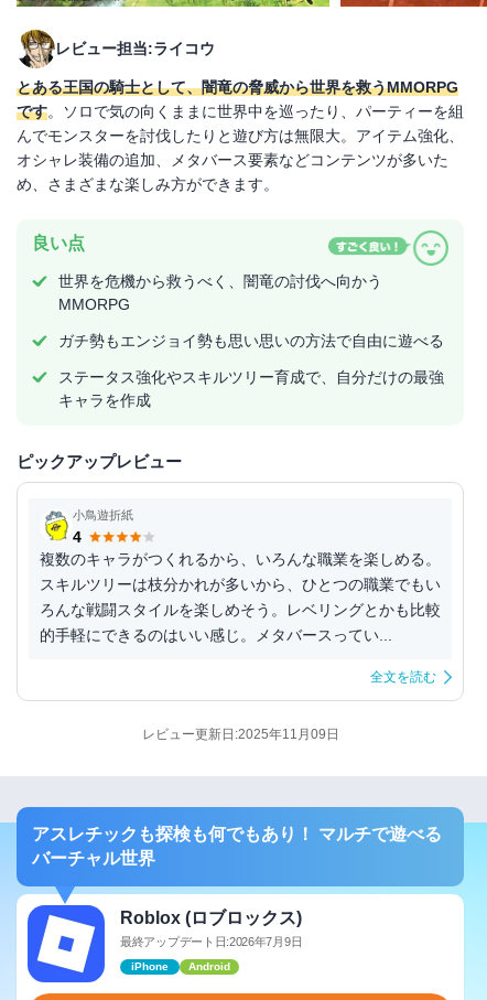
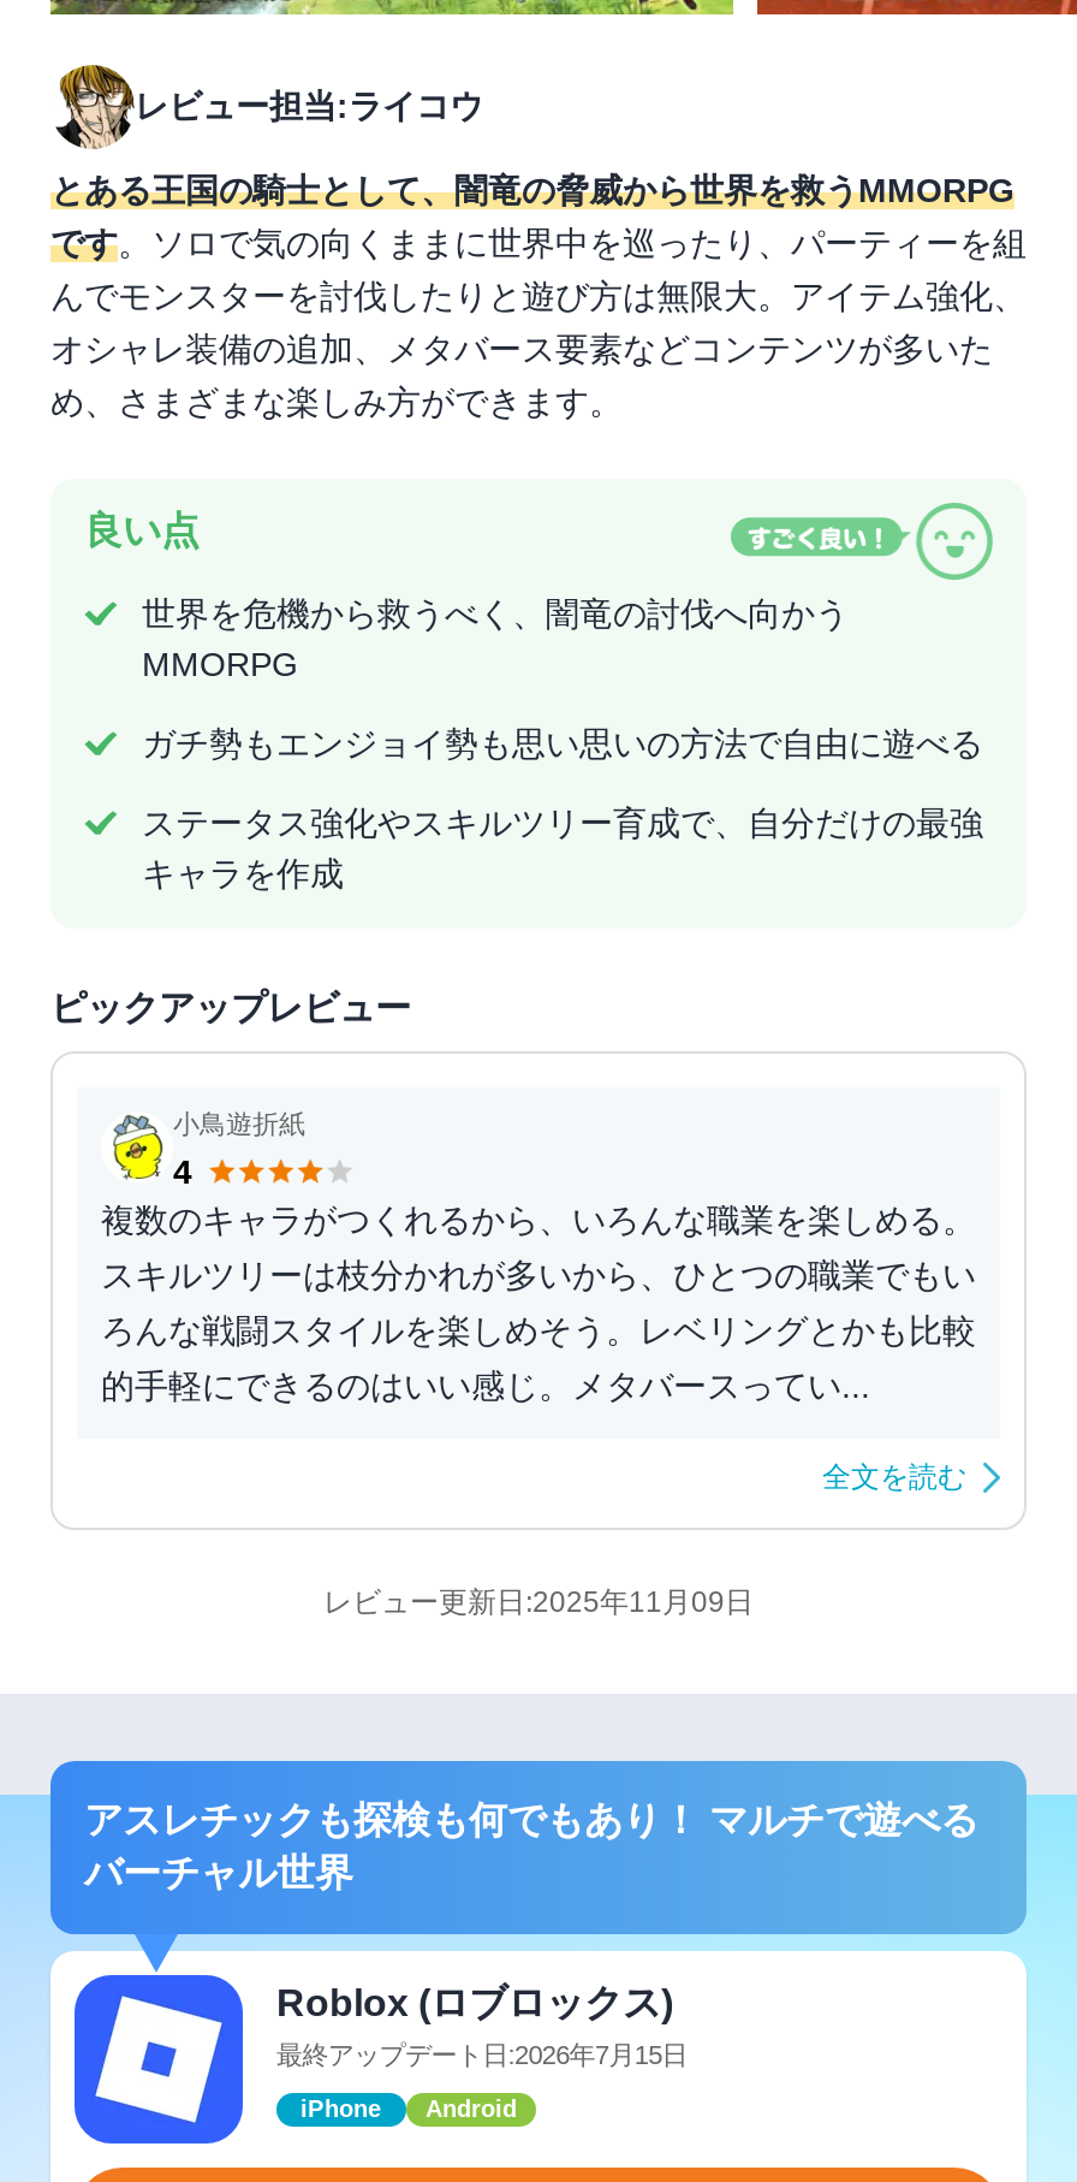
- 最終アップデート日:2026年7月9日
+ 最終アップデート日:2026年7月15日
